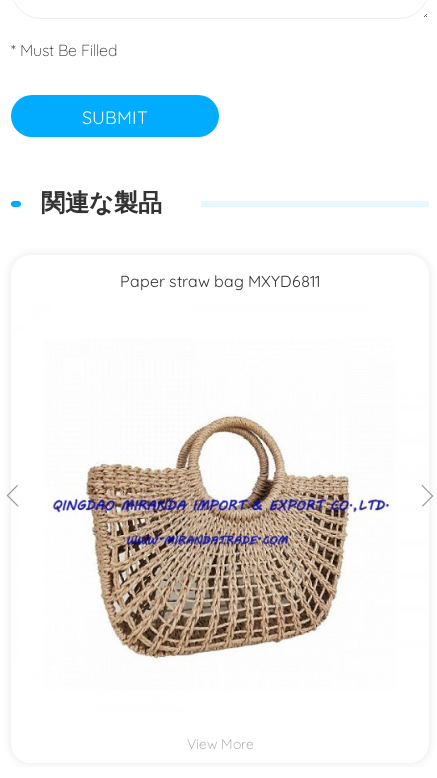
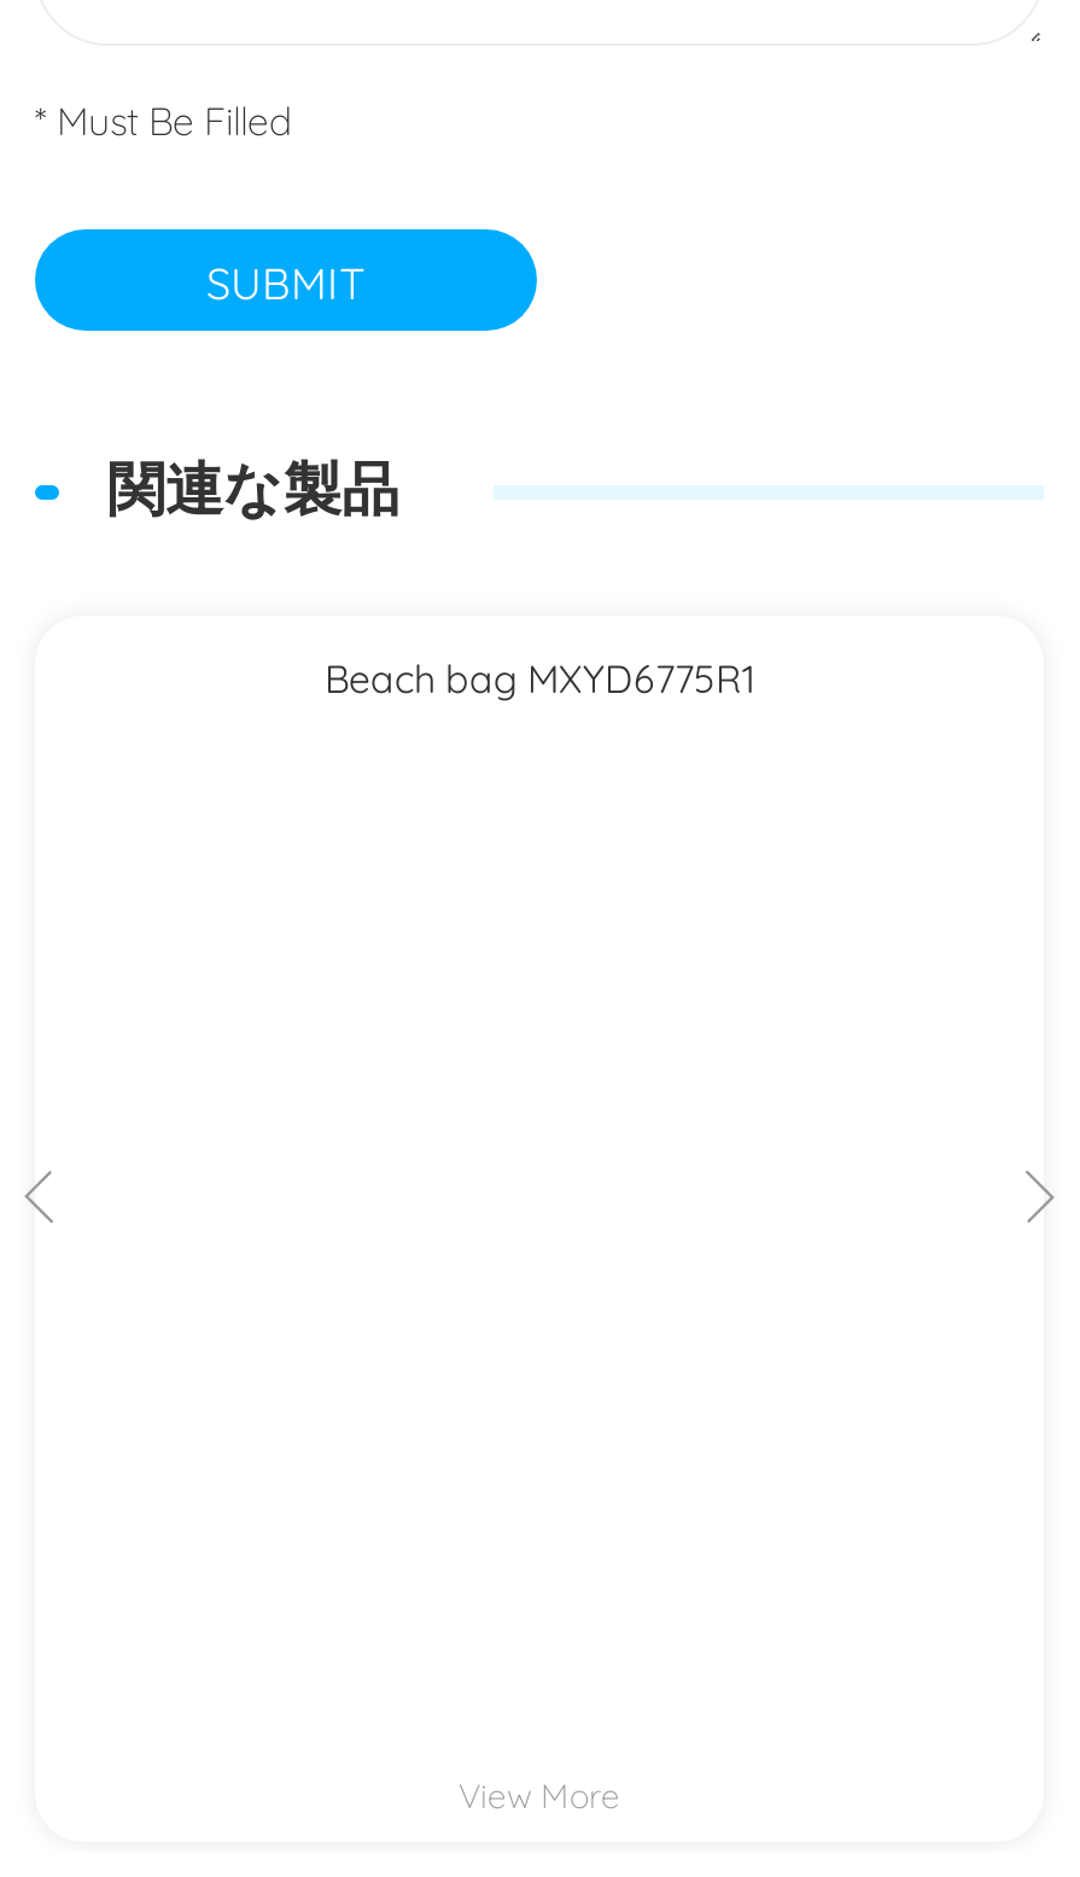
- Paper straw bag MXYD6811
+ Beach bag MXYD6775R1

- [image]
